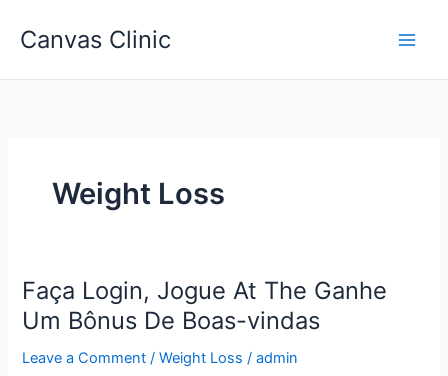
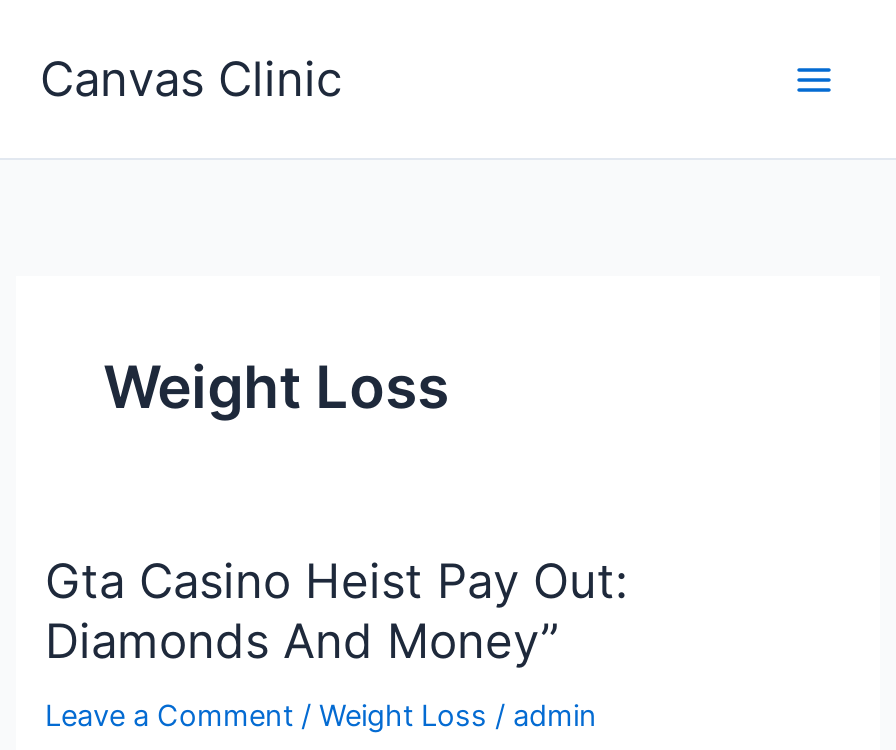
- Faça Login, Jogue At The Ganhe
- Um Bônus De Boas-vindas
+ Gta Casino Heist Pay Out:
+ Diamonds And Money”
